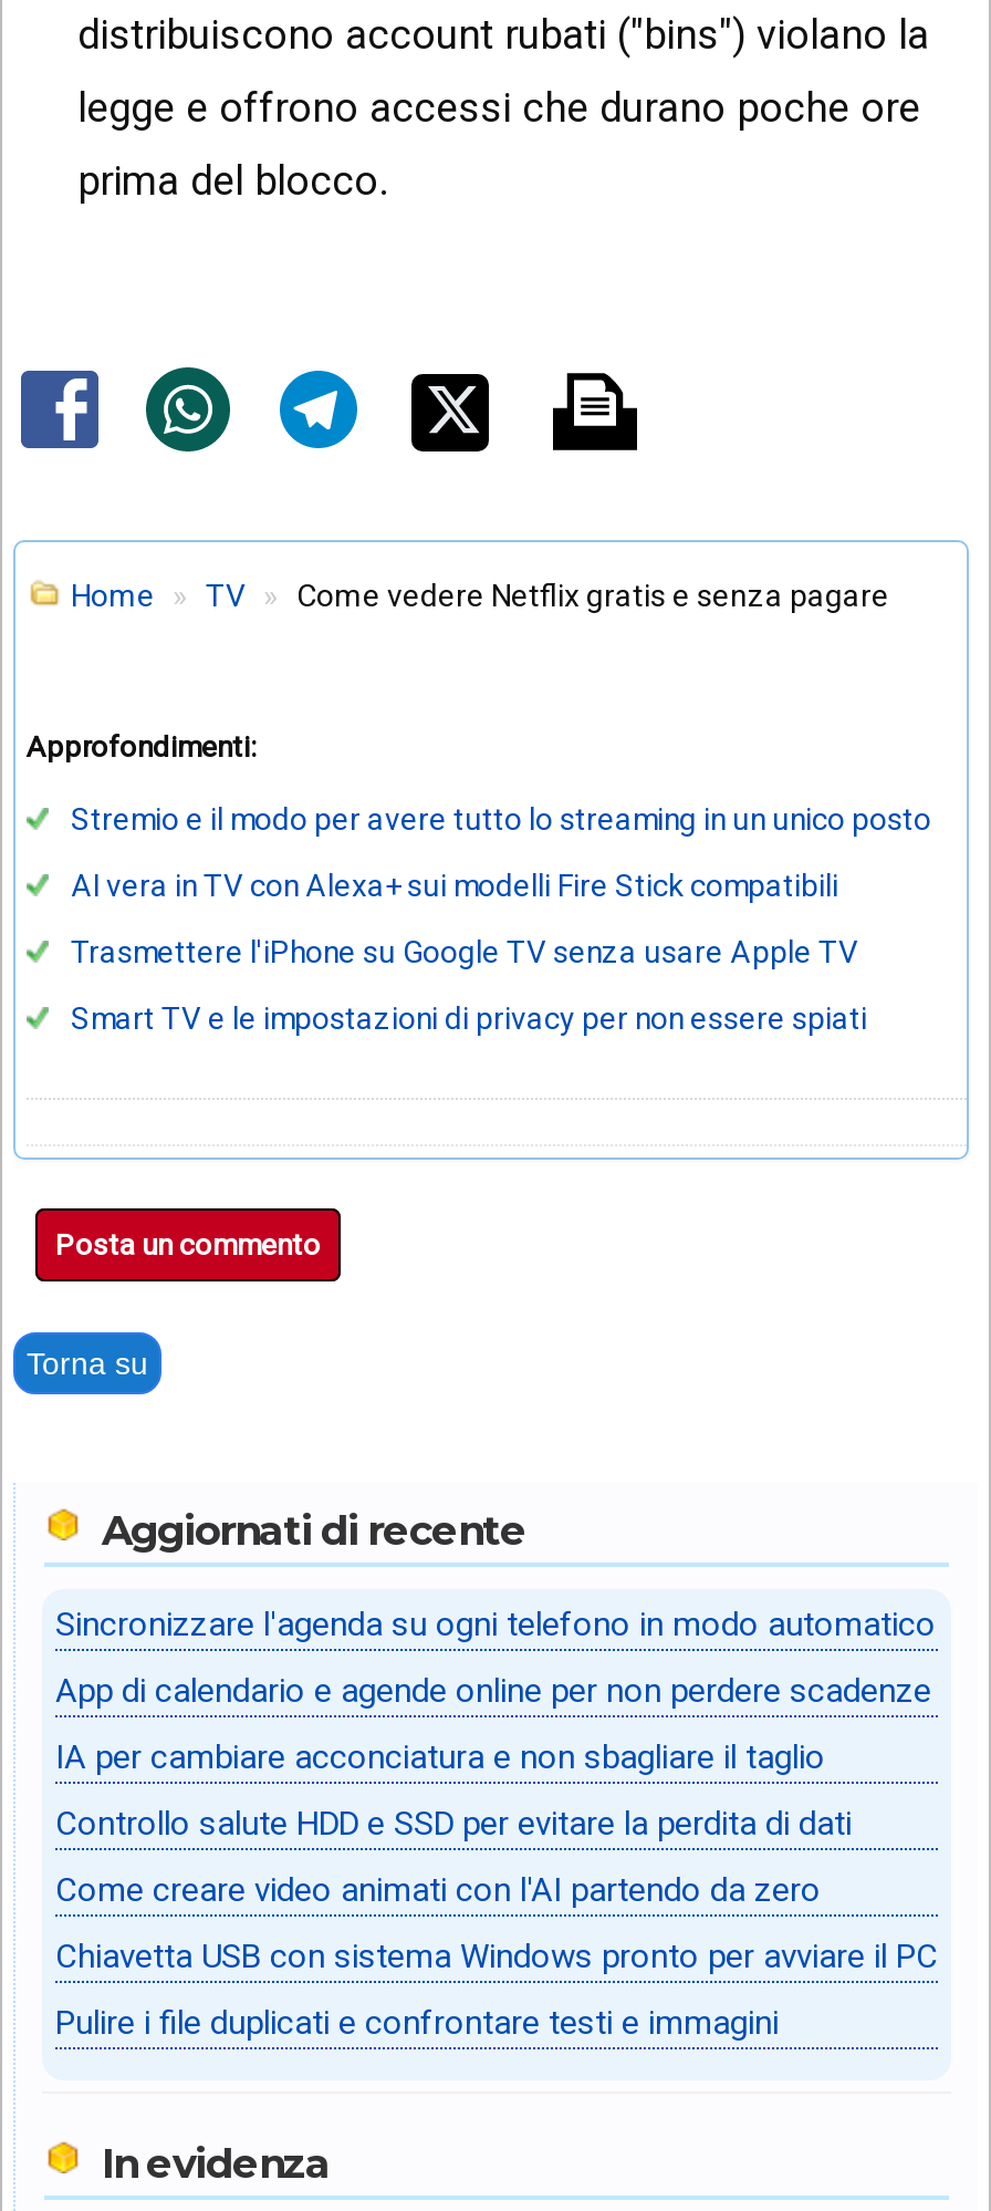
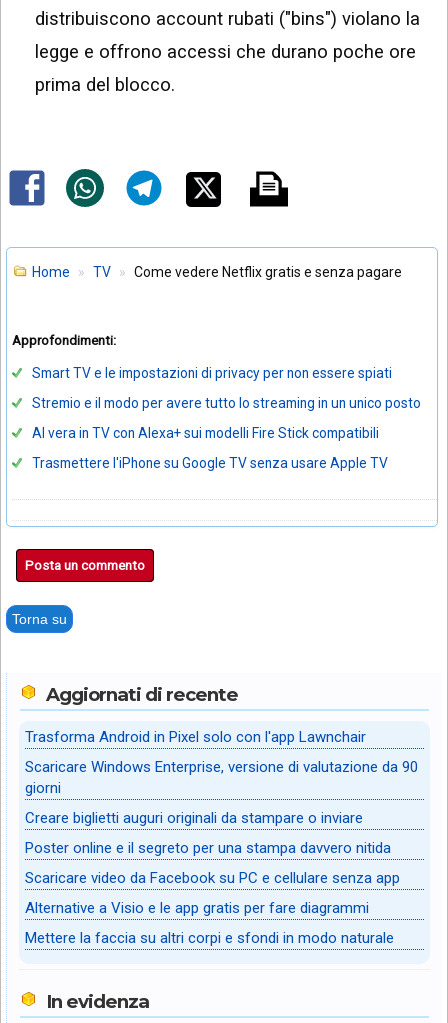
moved up: Smart TV e le impostazioni di privacy per non essere spiati

- Sincronizzare l'agenda su ogni telefono in modo automatico
+ Trasforma Android in Pixel solo con l'app Lawnchair

- App di calendario e agende online per non perdere scadenze
+ Scaricare Windows Enterprise, versione di valutazione da 90
+ giorni

- IA per cambiare acconciatura e non sbagliare il taglio
+ Creare biglietti auguri originali da stampare o inviare

- Controllo salute HDD e SSD per evitare la perdita di dati
+ Poster online e il segreto per una stampa davvero nitida

- Come creare video animati con l'AI partendo da zero
+ Scaricare video da Facebook su PC e cellulare senza app

- Chiavetta USB con sistema Windows pronto per avviare il PC
+ Alternative a Visio e le app gratis per fare diagrammi

- Pulire i file duplicati e confrontare testi e immagini
+ Mettere la faccia su altri corpi e sfondi in modo naturale
